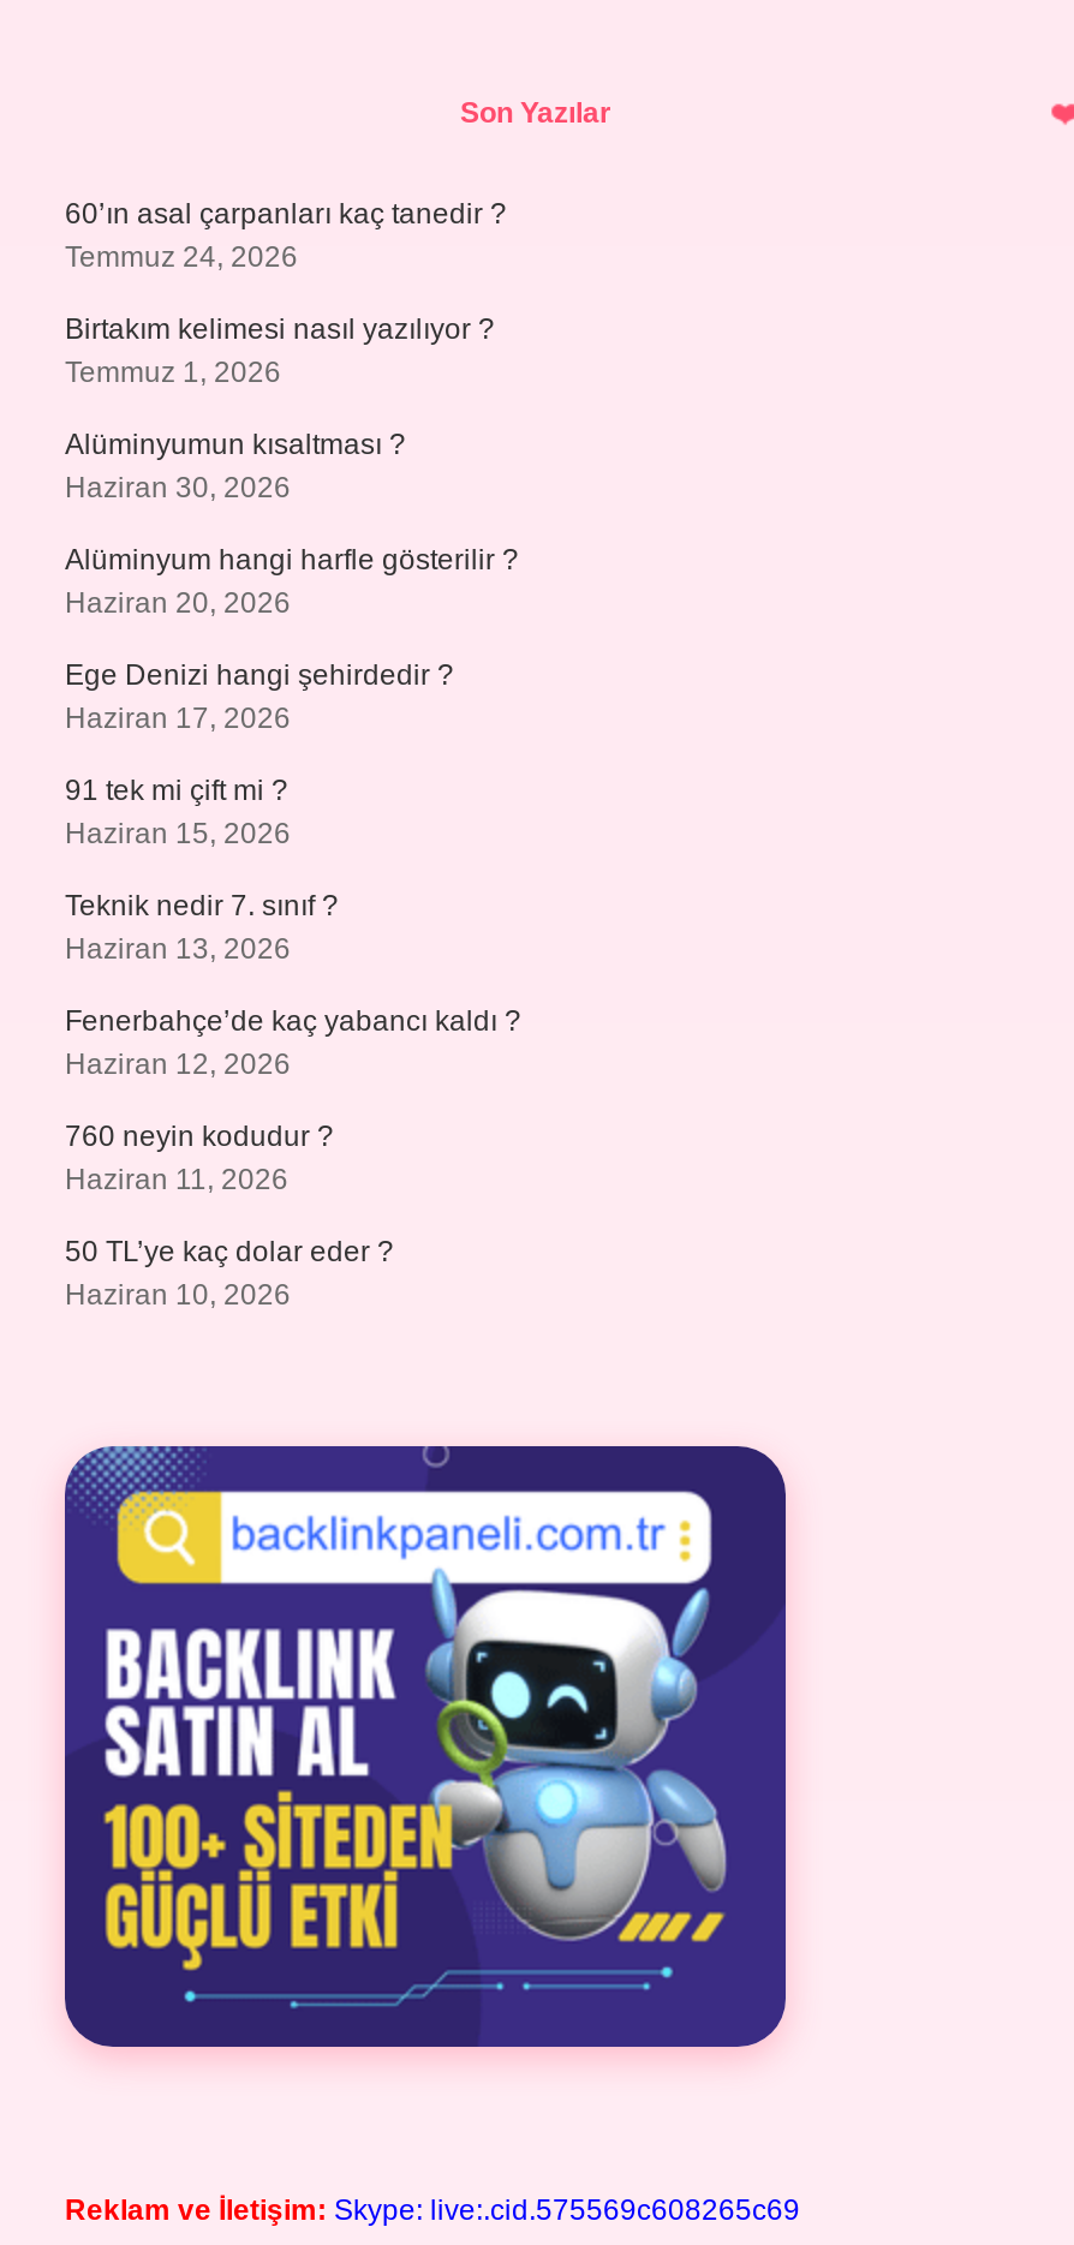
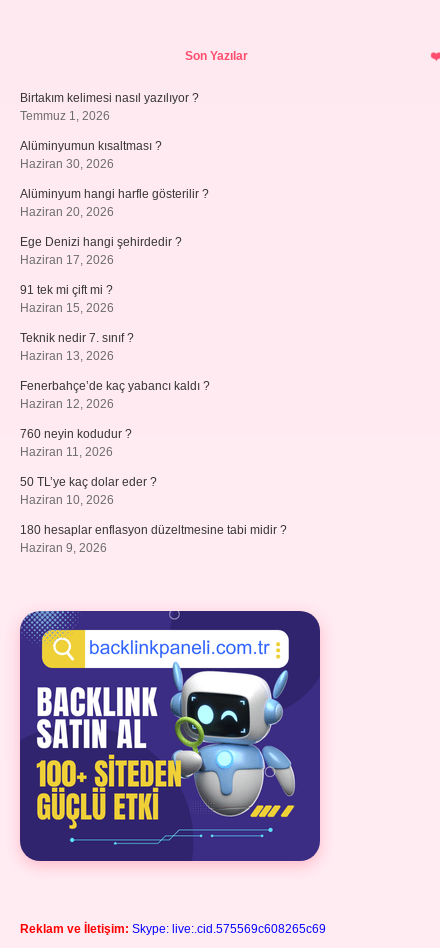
- 60’ın asal çarpanları kaç tanedir ?
- Temmuz 24, 2026

moved up: Birtakım kelimesi nasıl yazılıyor ? | Temmuz 1, 2026 | Alüminyumun kısaltması ? | ... | 50 TL’ye kaç dolar eder ? | Haziran 10, 2026

+ 180 hesaplar enflasyon düzeltmesine tabi midir ?
+ Haziran 9, 2026
